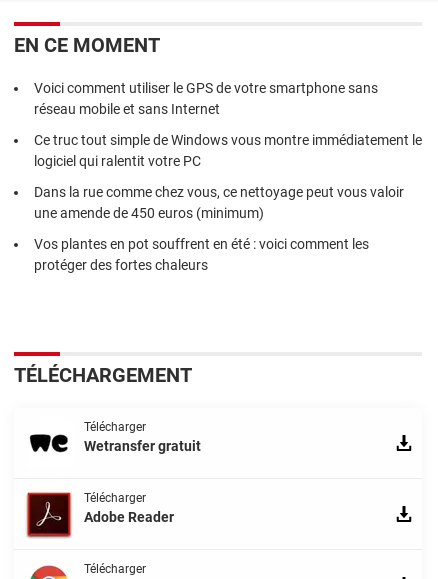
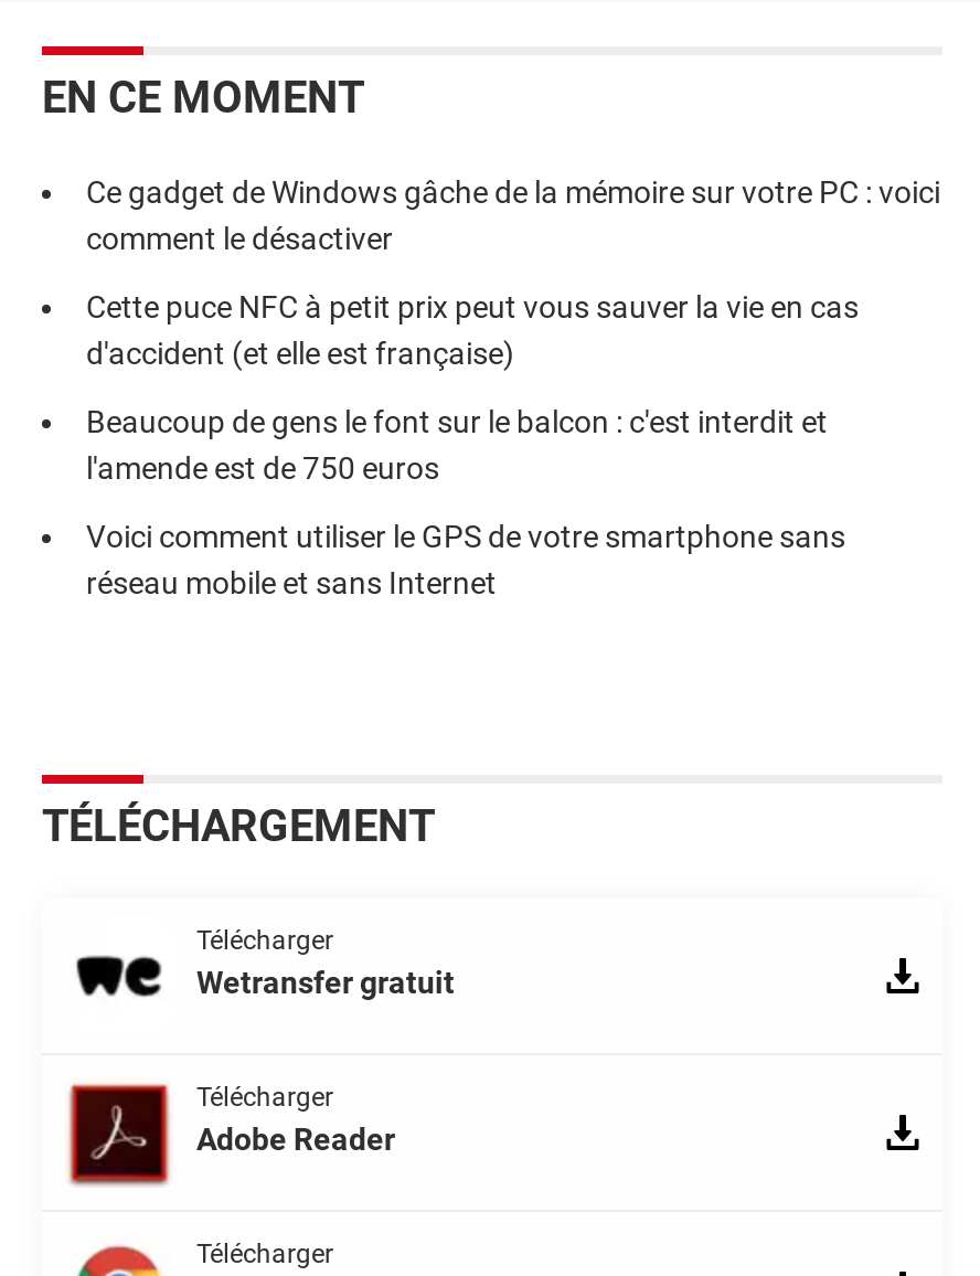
+ Ce gadget de Windows gâche de la mémoire sur votre PC : voici
+ comment le désactiver
+ Cette puce NFC à petit prix peut vous sauver la vie en cas
+ d'accident (et elle est française)
+ Beaucoup de gens le font sur le balcon : c'est interdit et
+ l'amende est de 750 euros

moved down: Voici comment utiliser le GPS de votre smartphone sans | réseau mobile et sans Internet

- Ce truc tout simple de Windows vous montre immédiatement le
- logiciel qui ralentit votre PC
- Dans la rue comme chez vous, ce nettoyage peut vous valoir
- une amende de 450 euros (minimum)
- Vos plantes en pot souffrent en été : voici comment les
- protéger des fortes chaleurs
